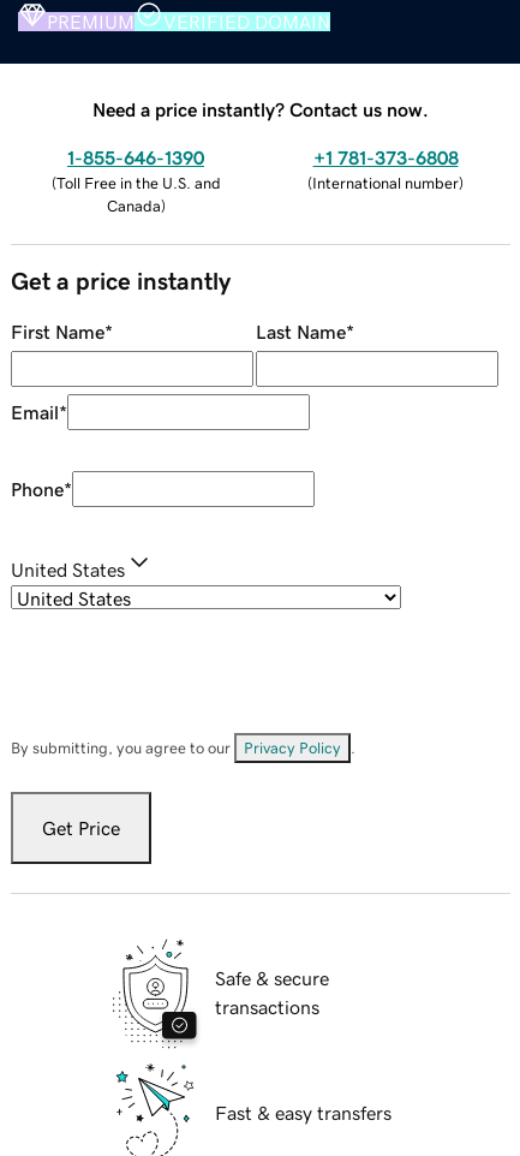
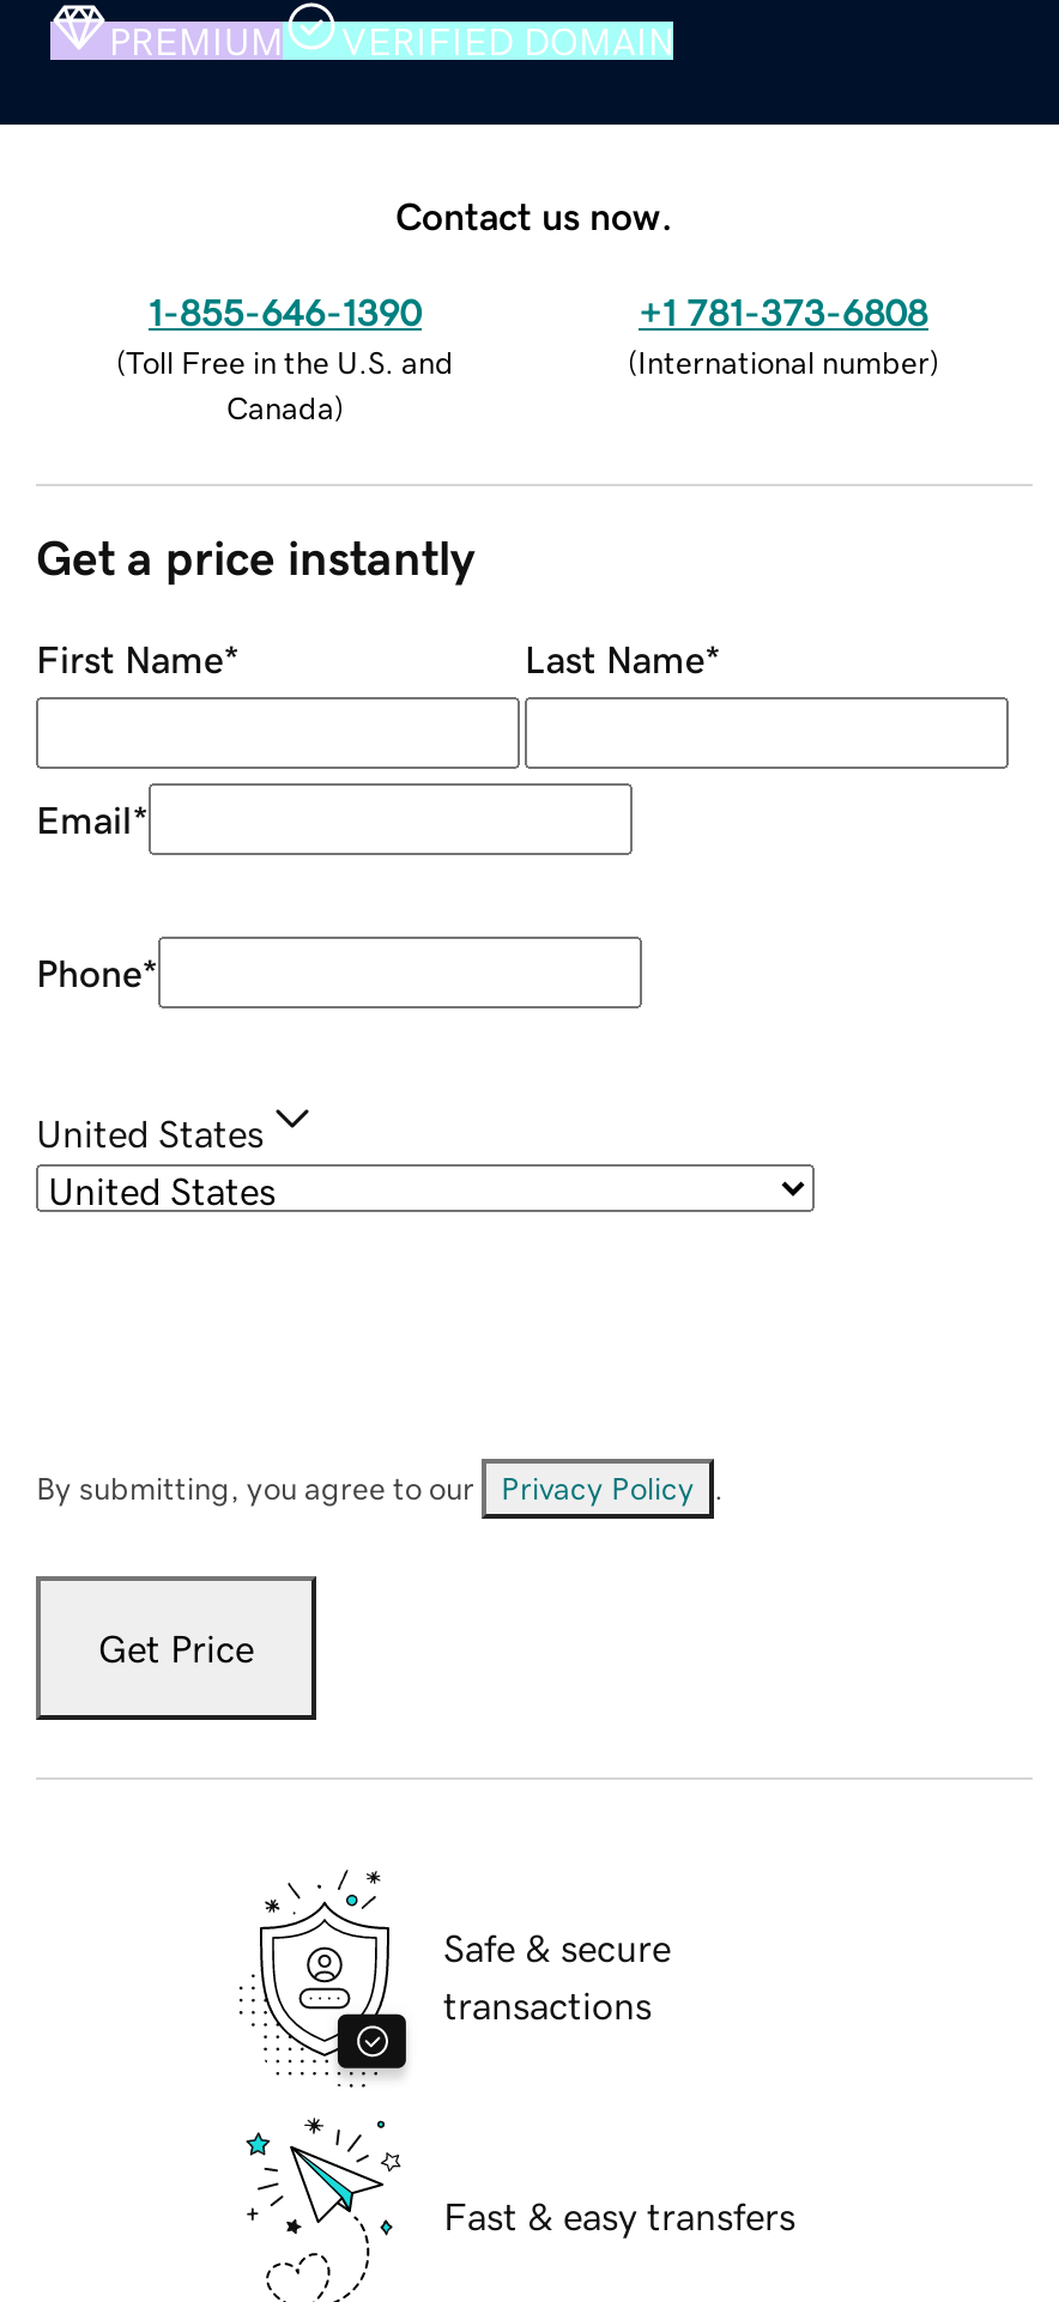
- Need a price instantly? Contact us now.
+ Contact us now.
